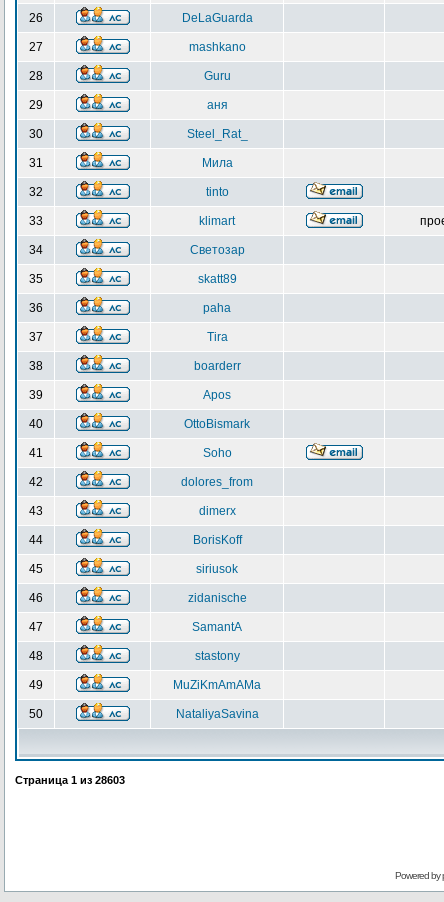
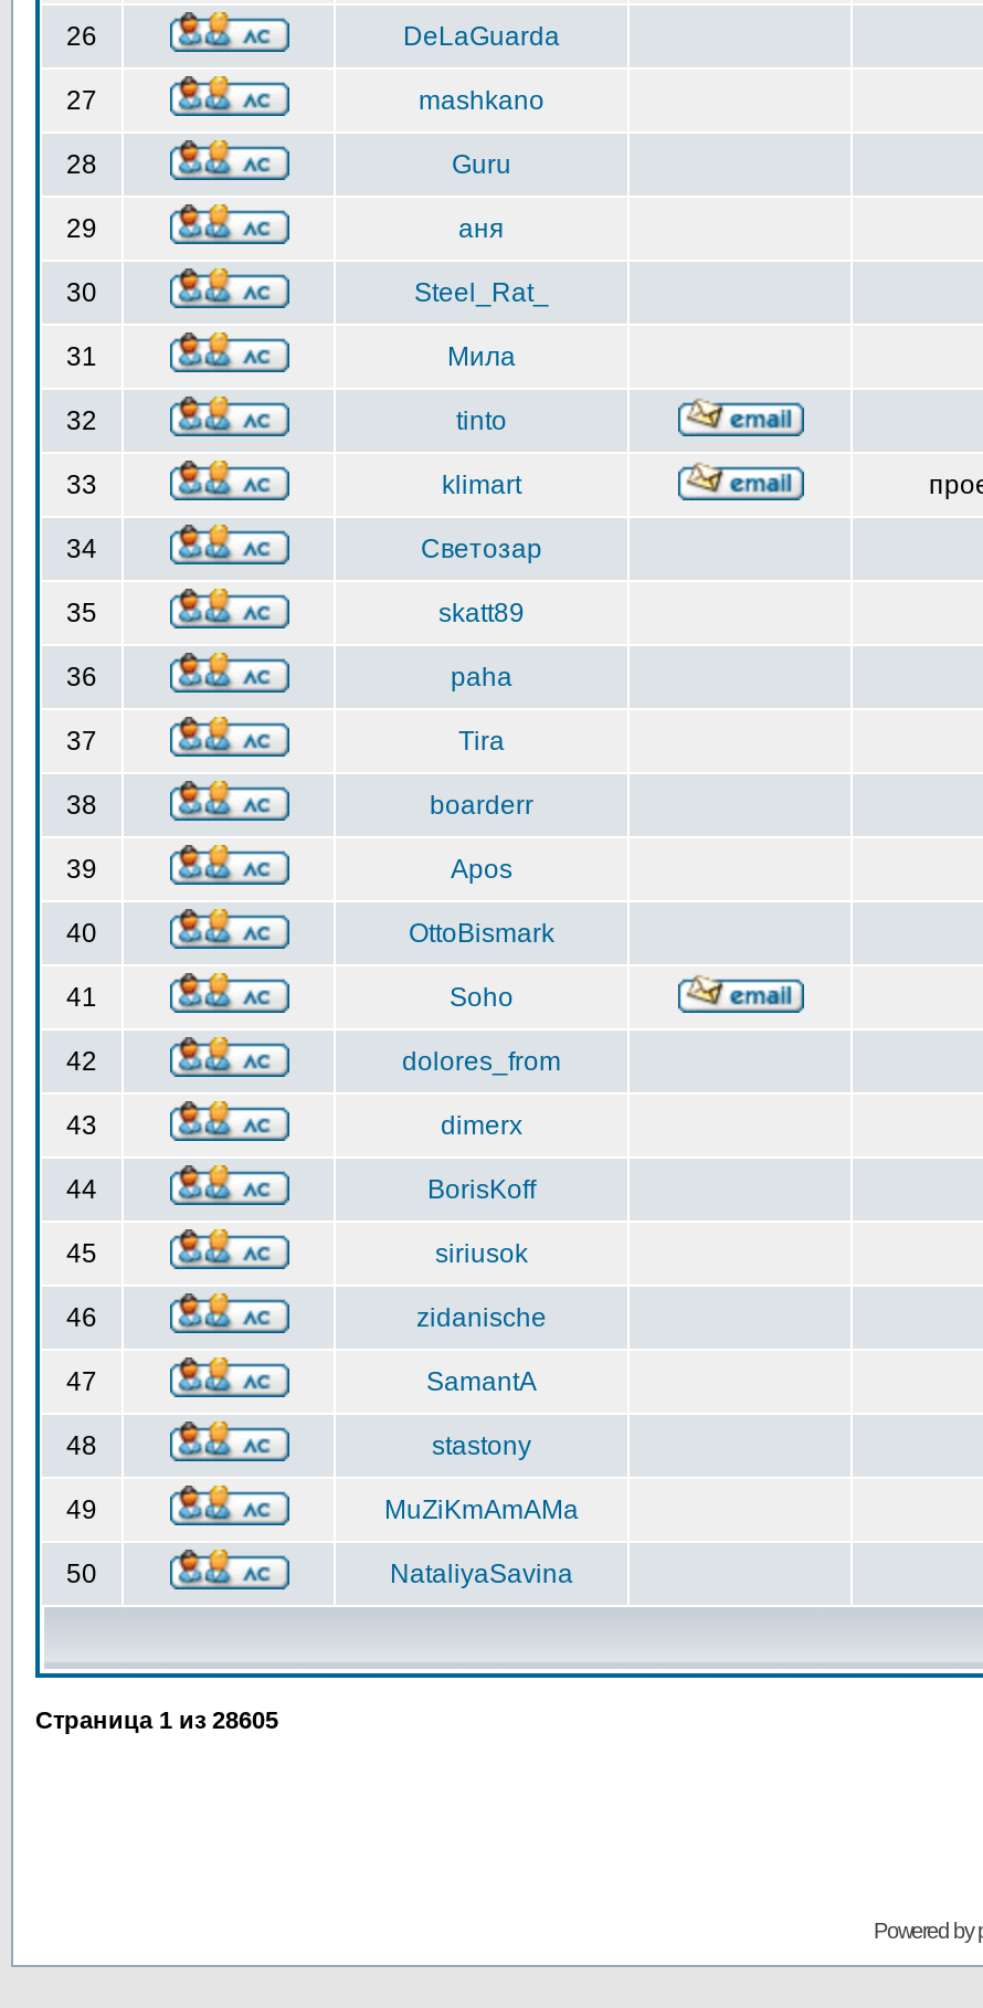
- Страница 1 из 28603
+ Страница 1 из 28605
